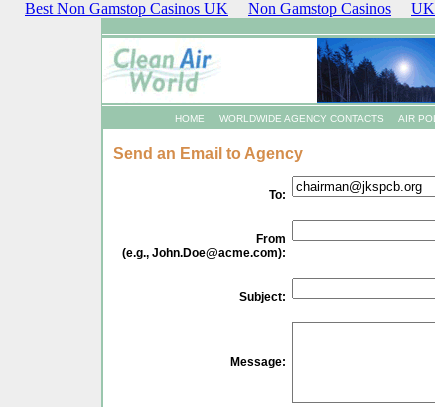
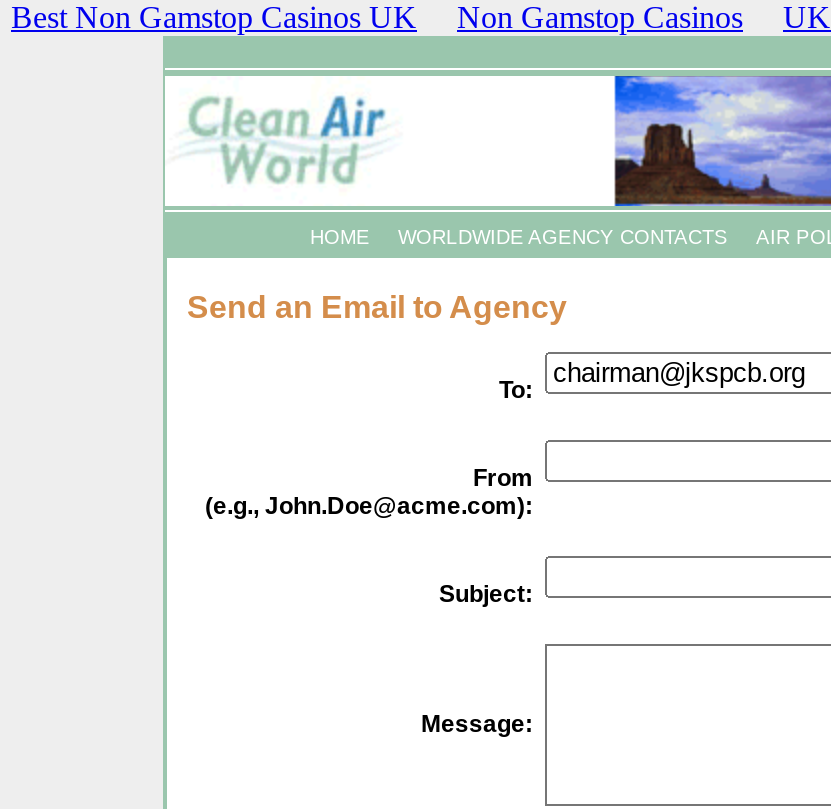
- [image]
+ [image]
